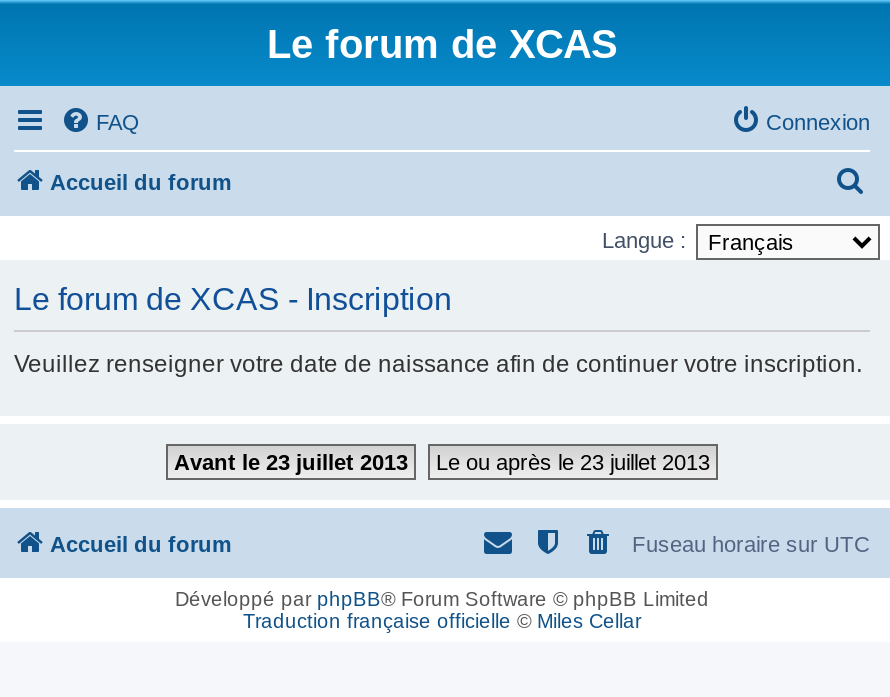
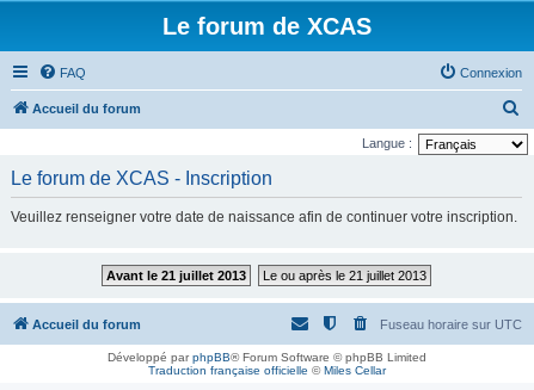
- Avant le 23 juillet 2013
+ Avant le 21 juillet 2013

- Le ou après le 23 juillet 2013
+ Le ou après le 21 juillet 2013
